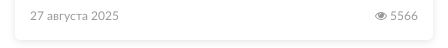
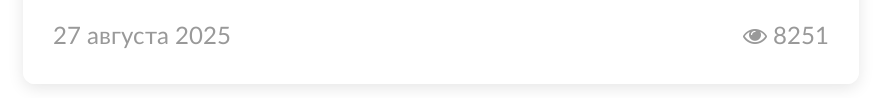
- 5566
+ 8251
